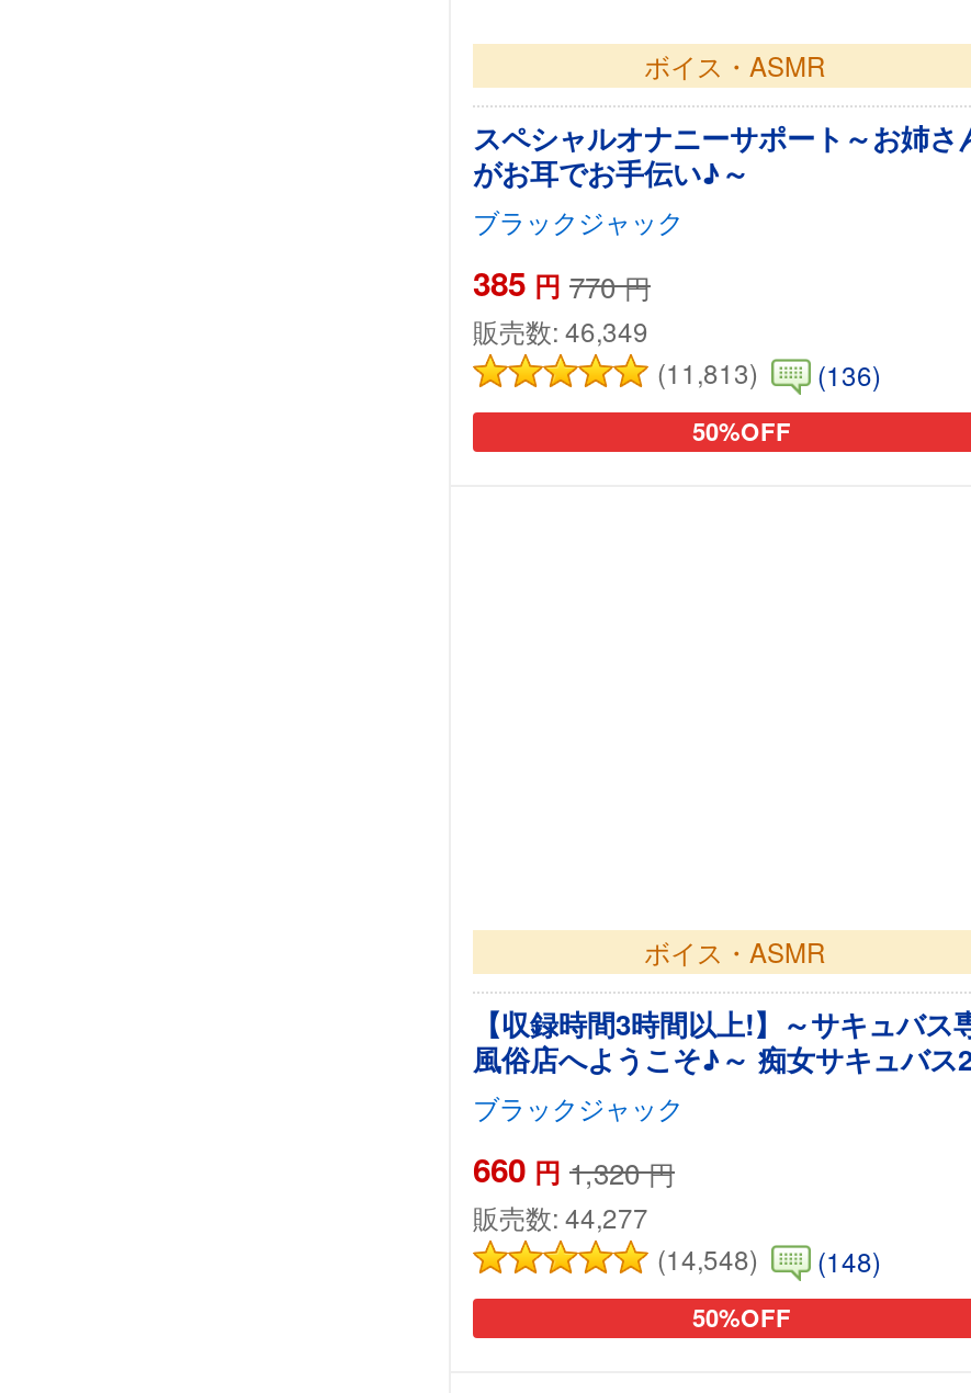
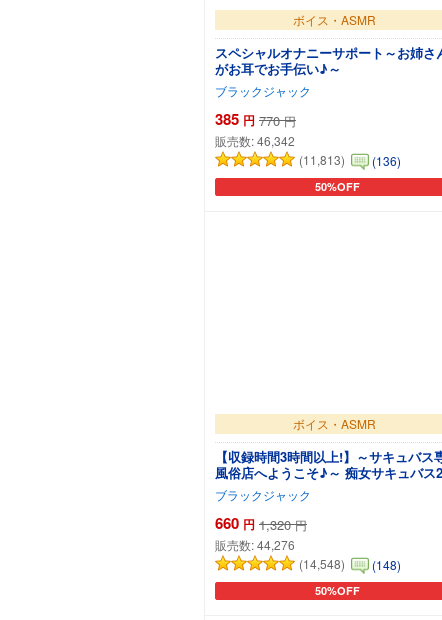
- 販売数: 46,349
+ 販売数: 46,342

- 販売数: 44,277
+ 販売数: 44,276
